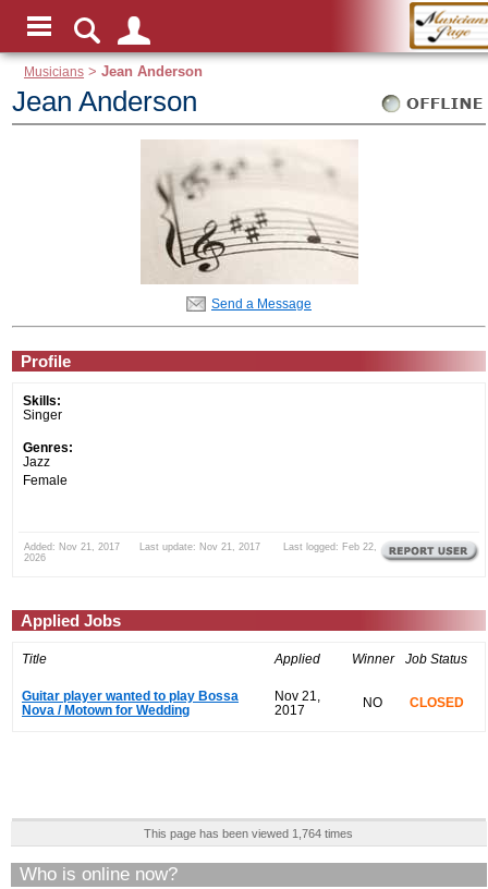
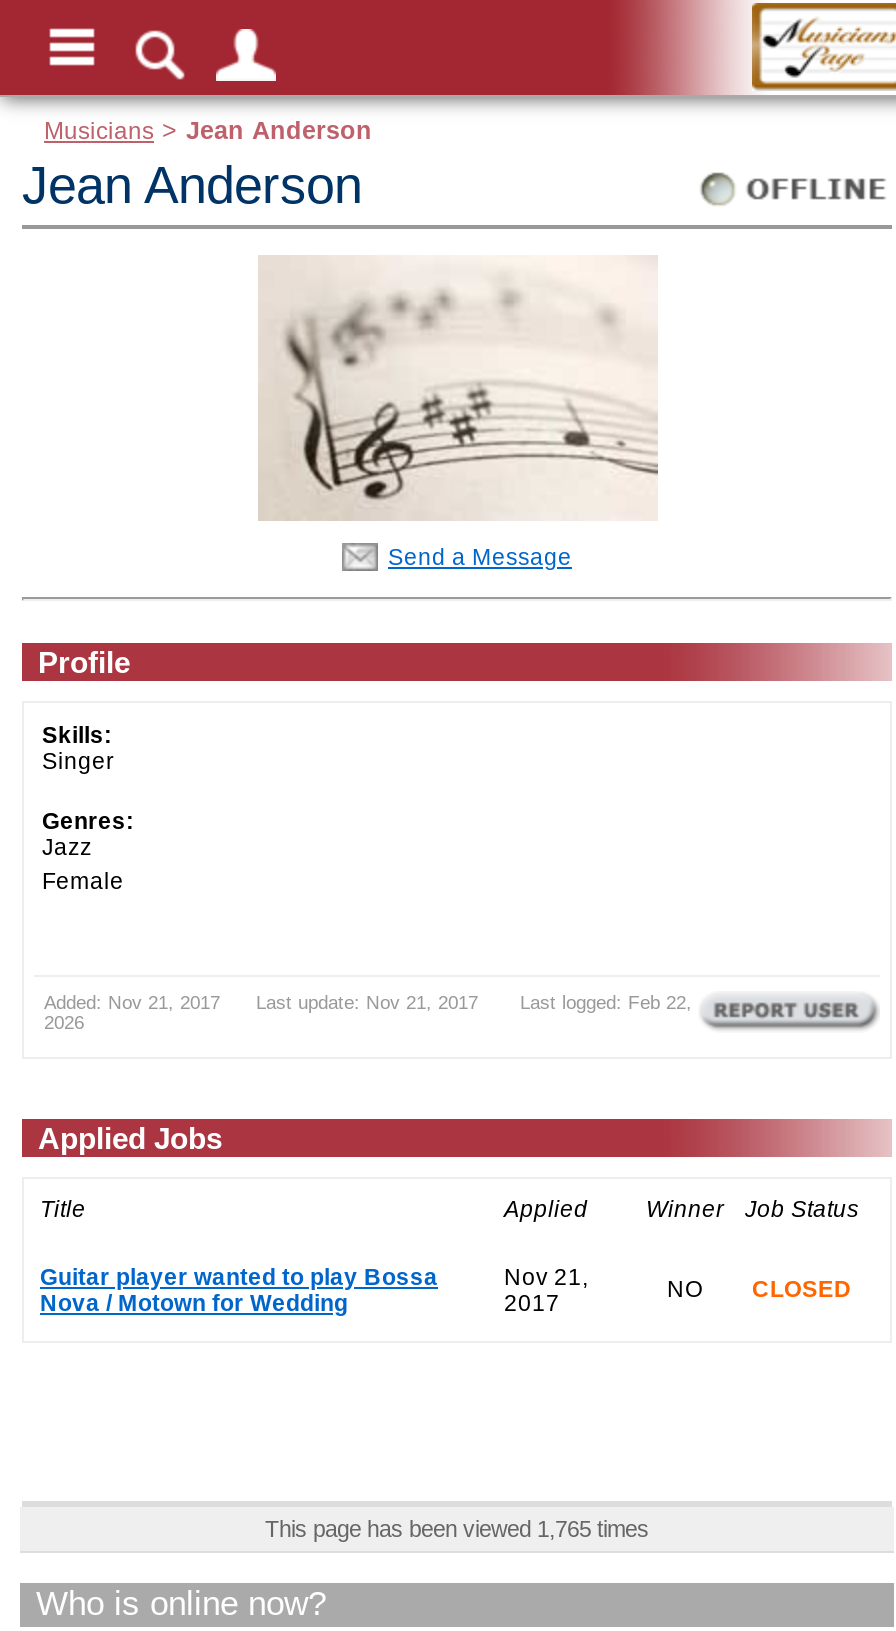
- This page has been viewed 1,764 times
+ This page has been viewed 1,765 times
